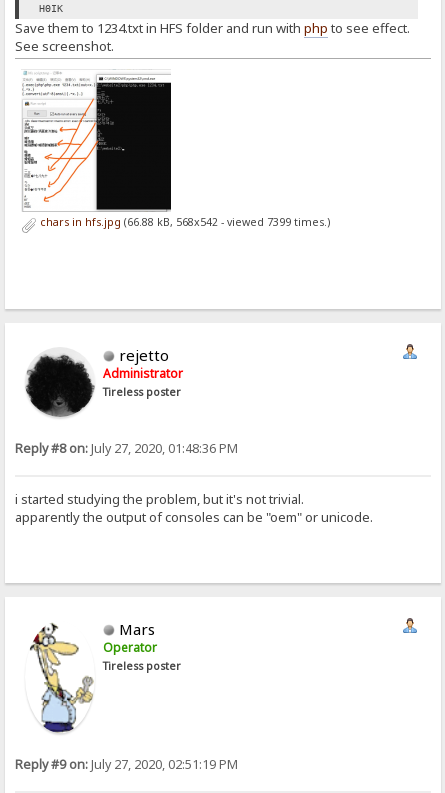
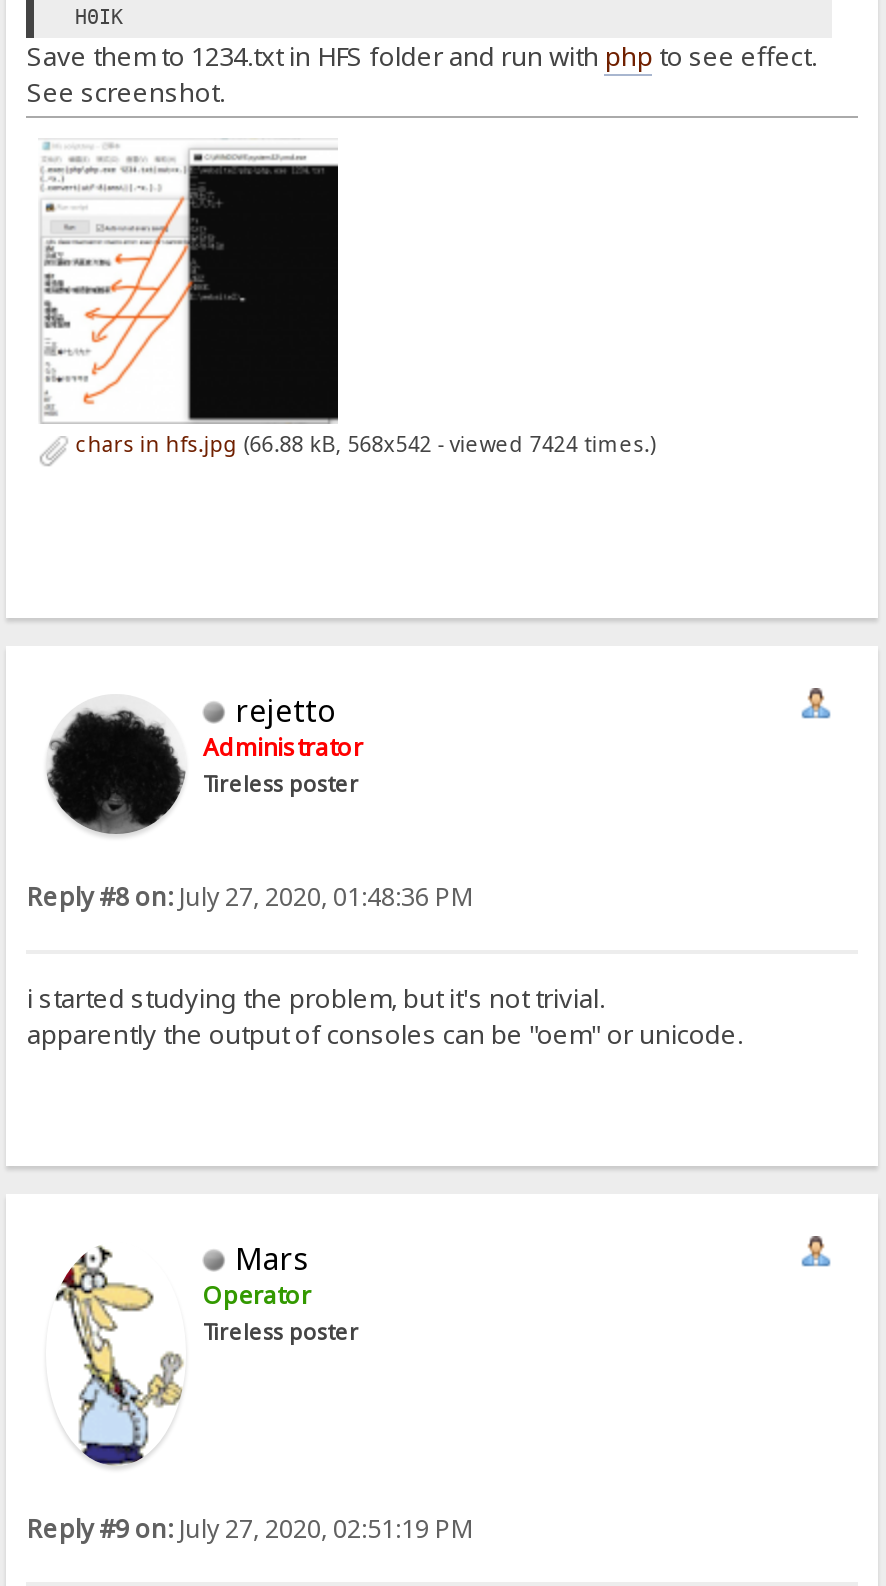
- chars in hfs.jpg (66.88 kB, 568x542 - viewed 7399 times.)
+ chars in hfs.jpg (66.88 kB, 568x542 - viewed 7424 times.)
